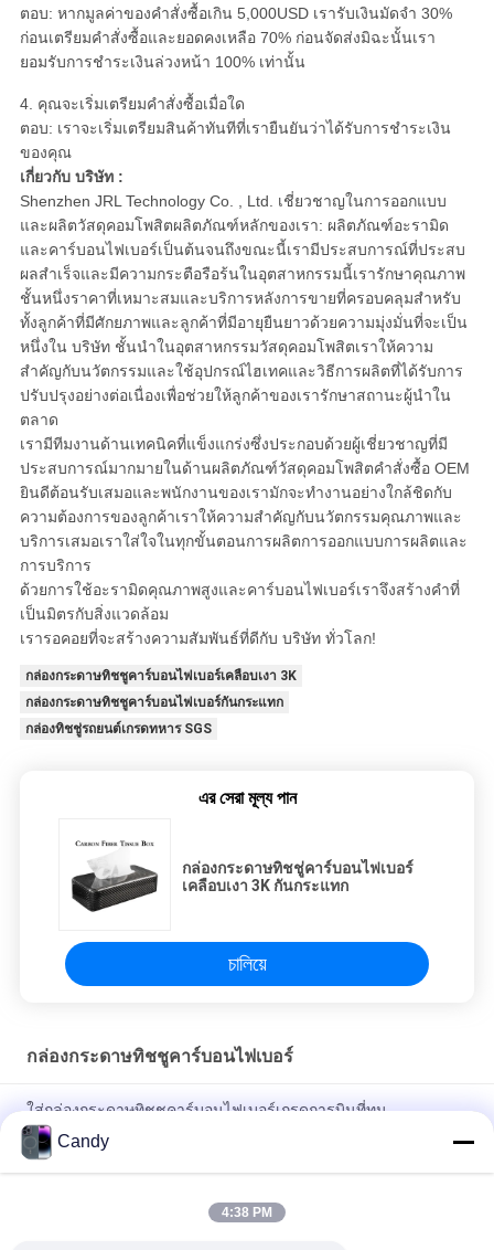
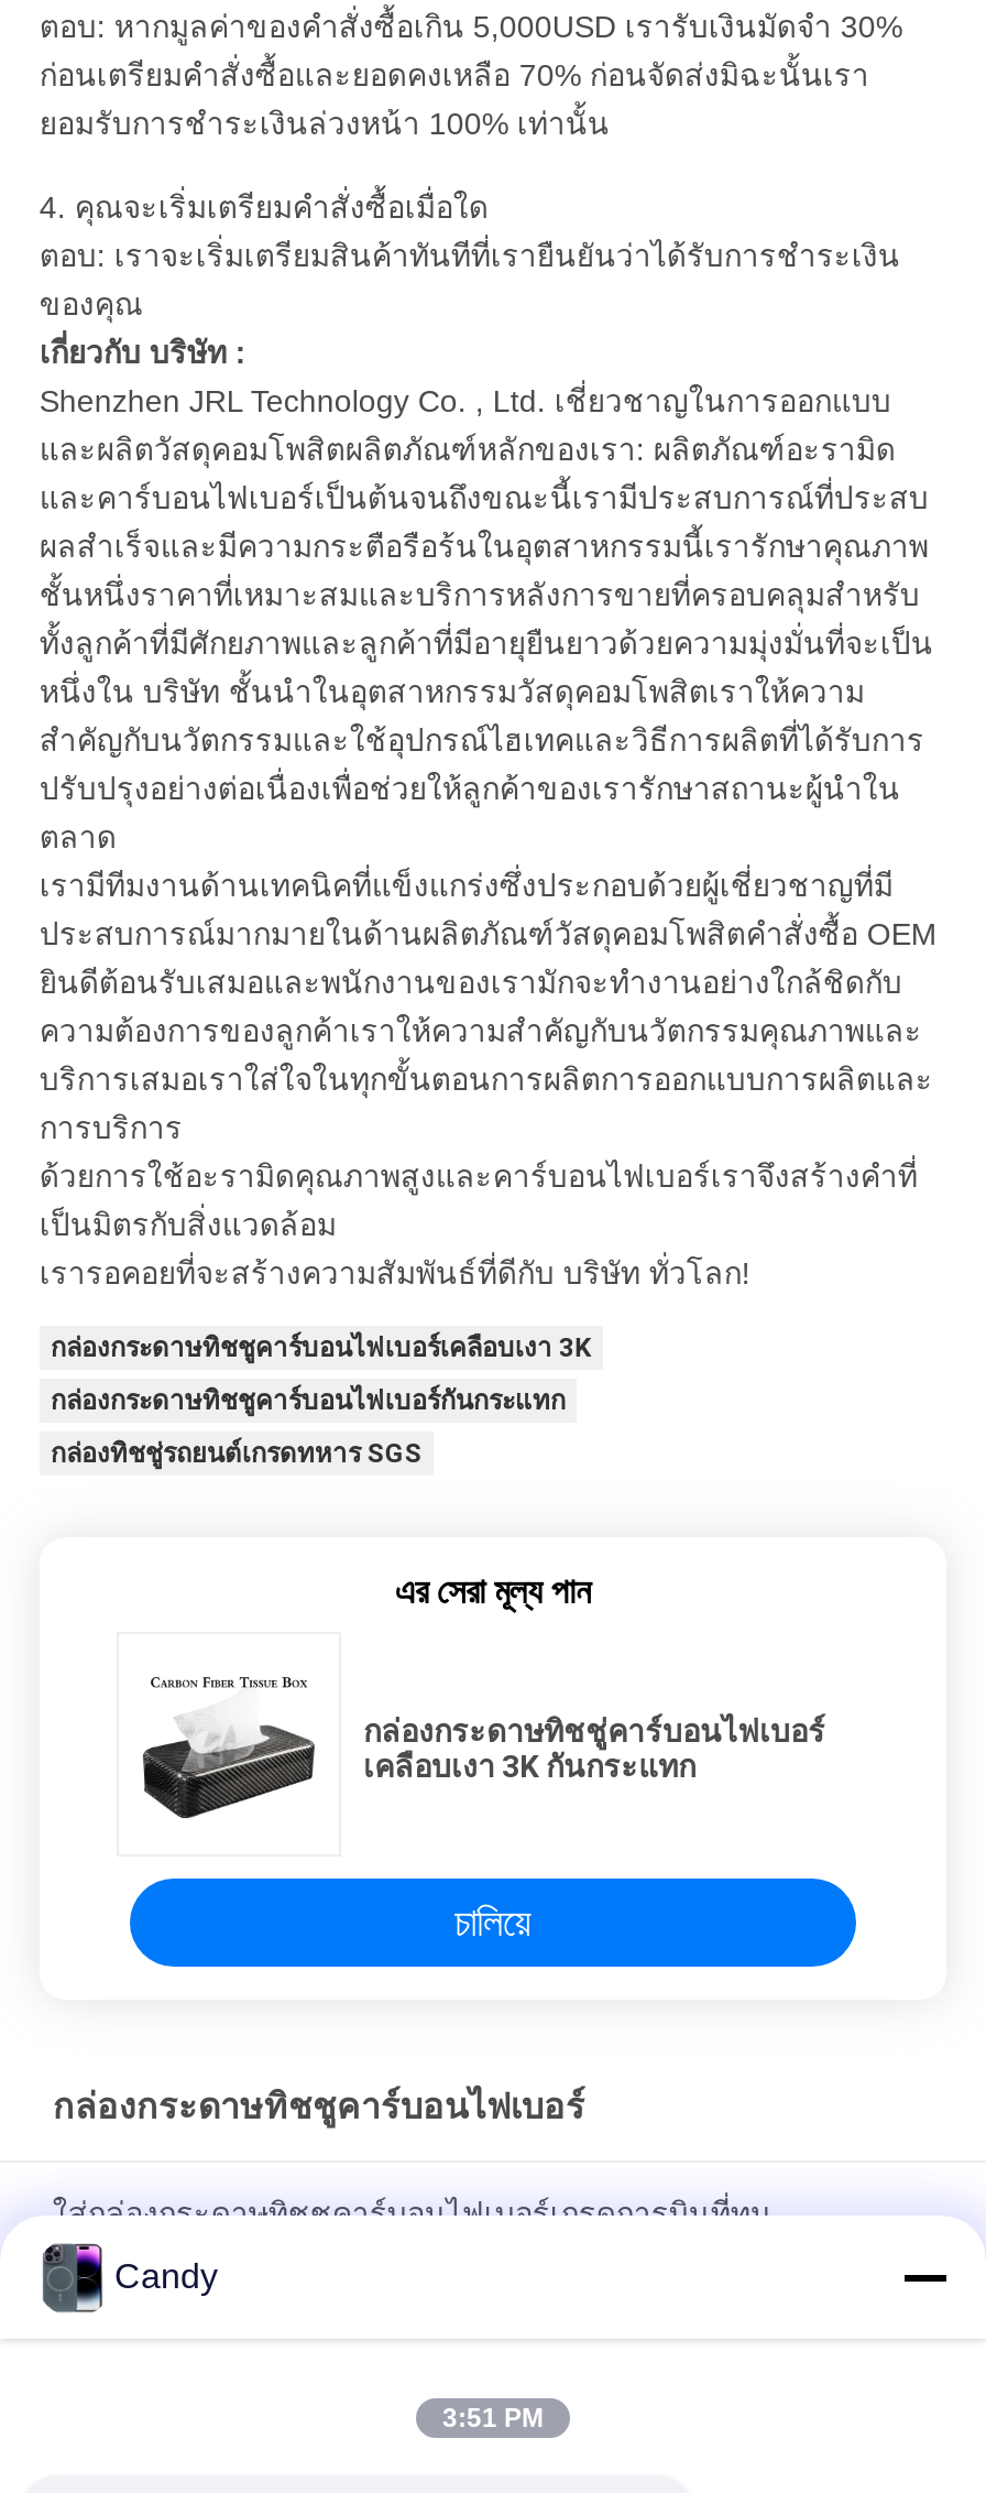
- 4:38 PM
+ 3:51 PM
